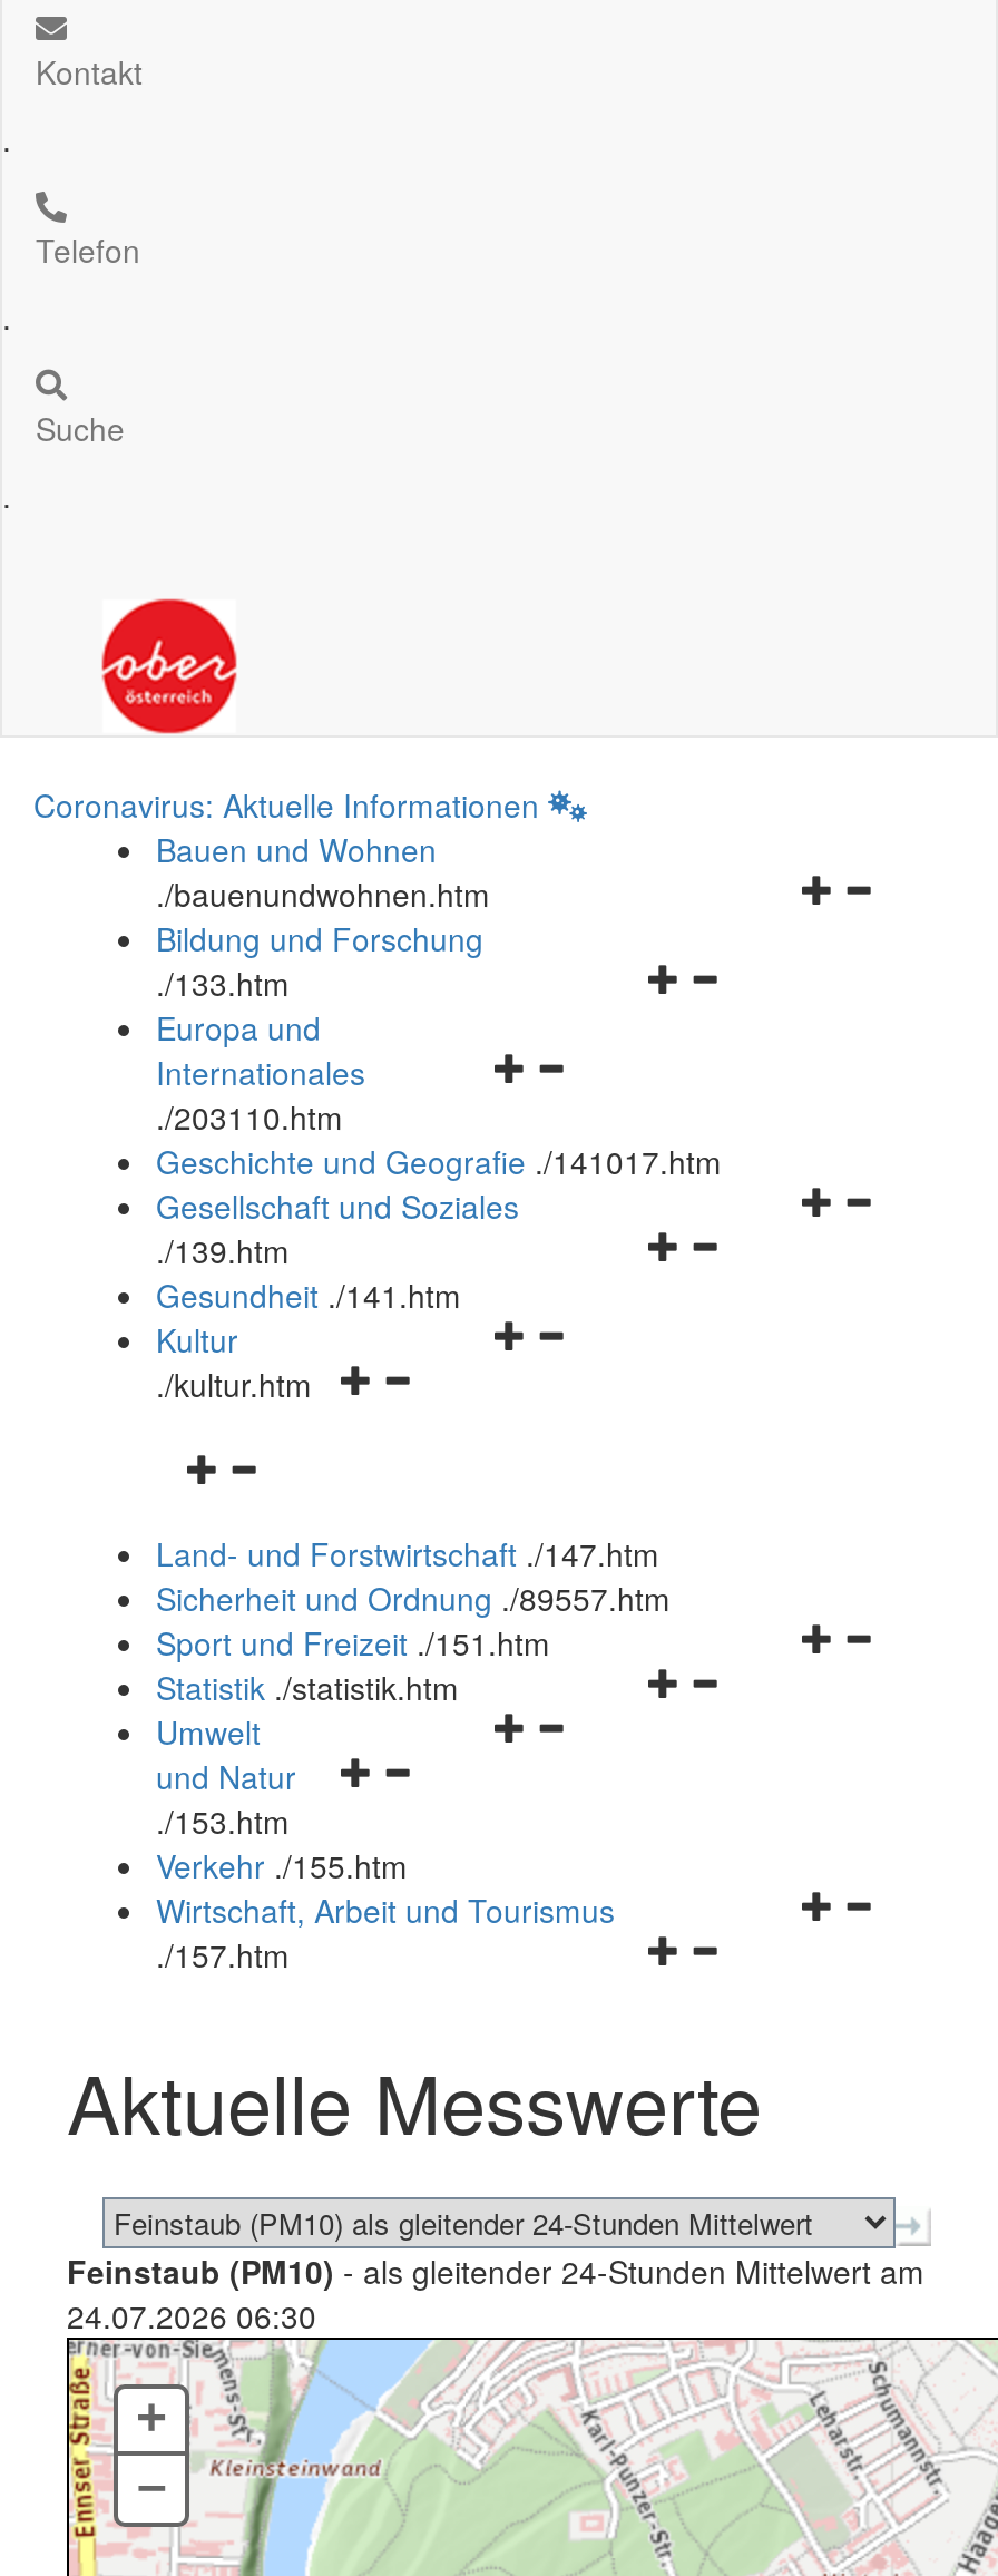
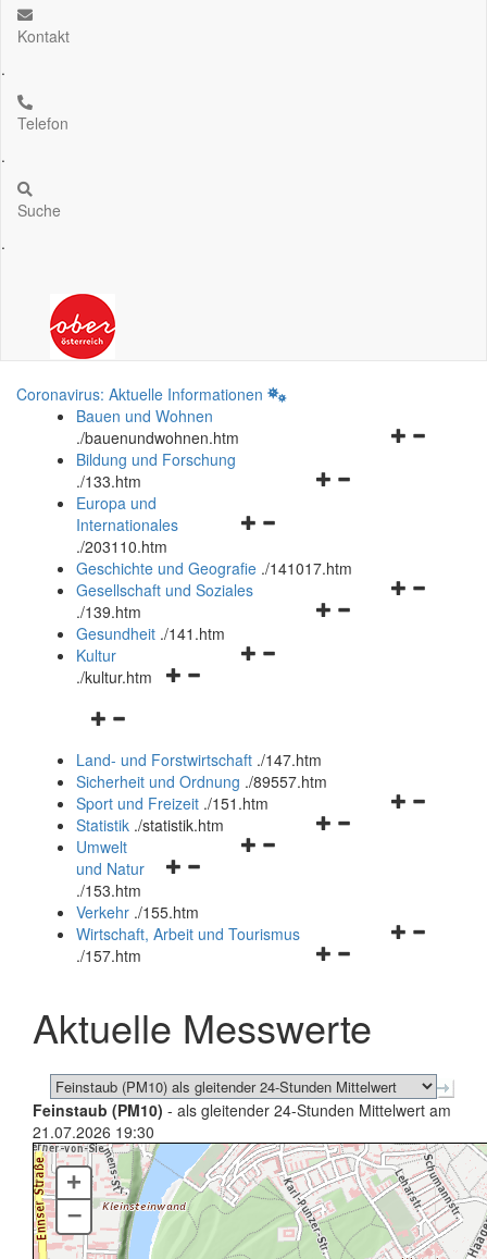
- 24.07.2026 06:30
+ 21.07.2026 19:30
